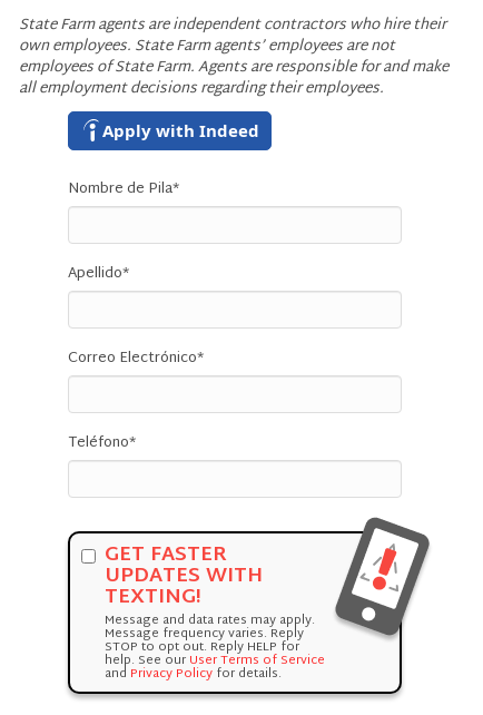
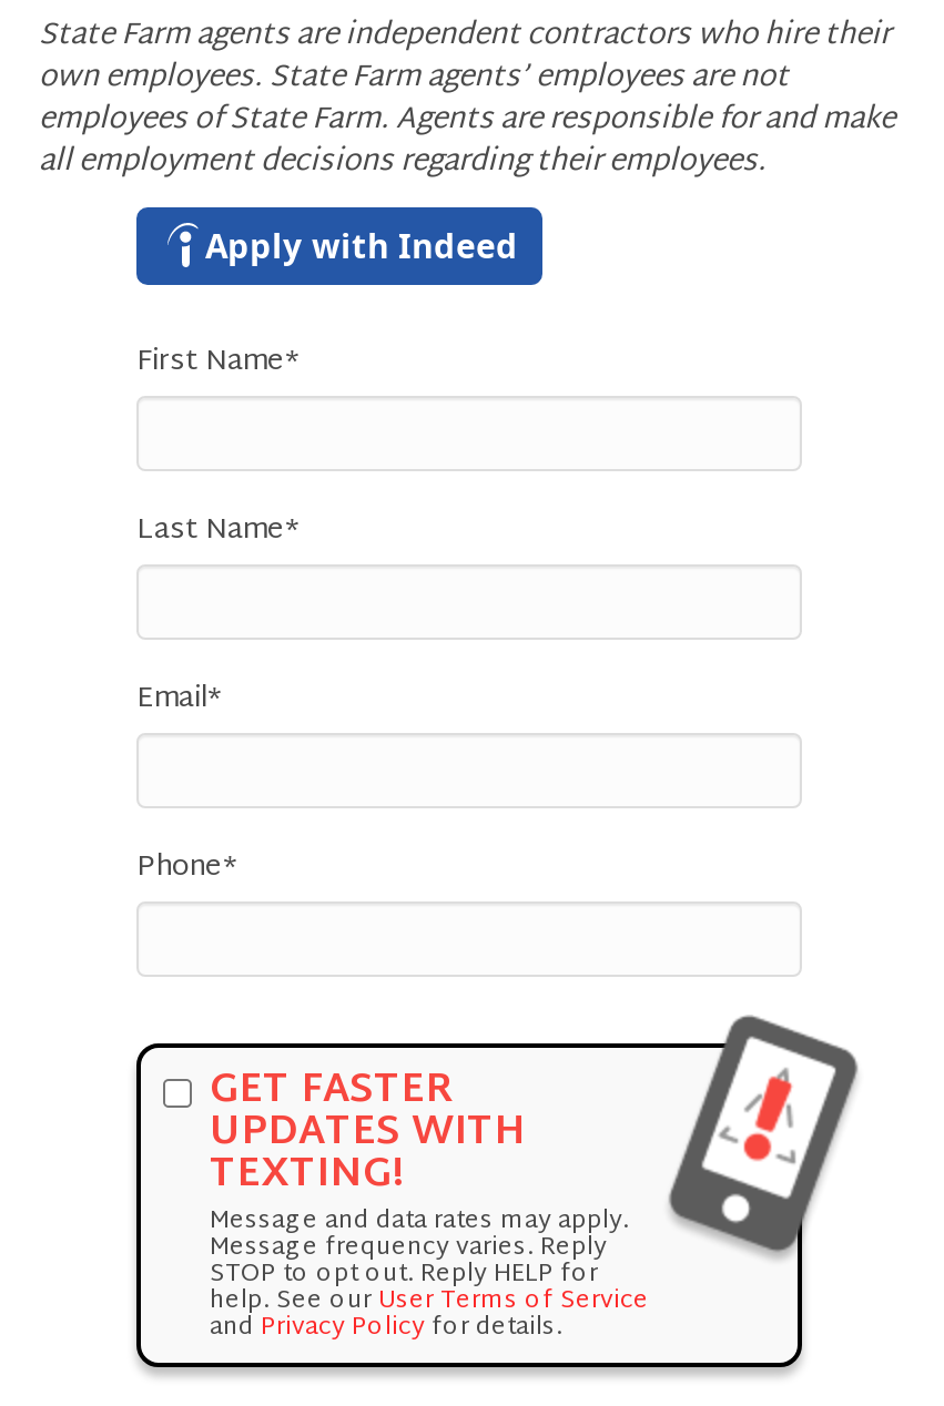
- Nombre de Pila*
+ First Name*

- Apellido*
+ Last Name*

- Correo Electrónico*
+ Email*

- Teléfono*
+ Phone*
